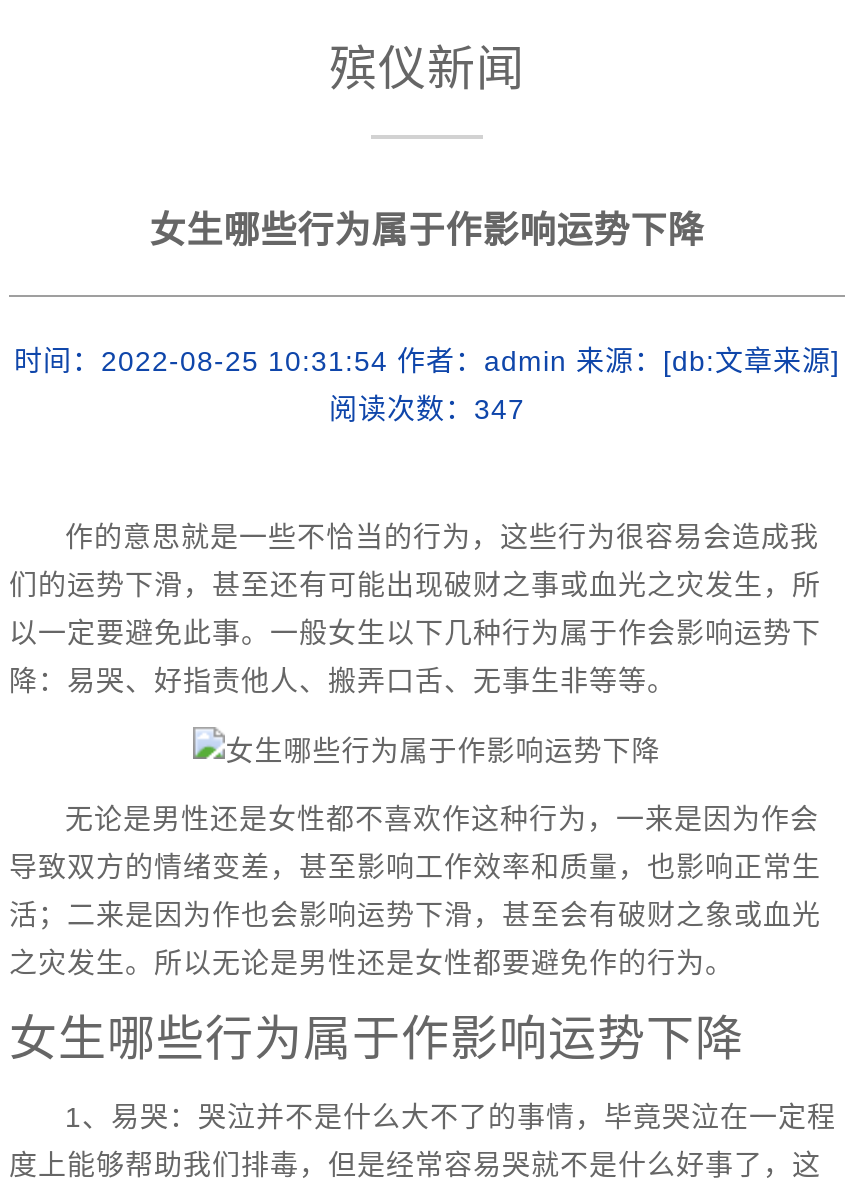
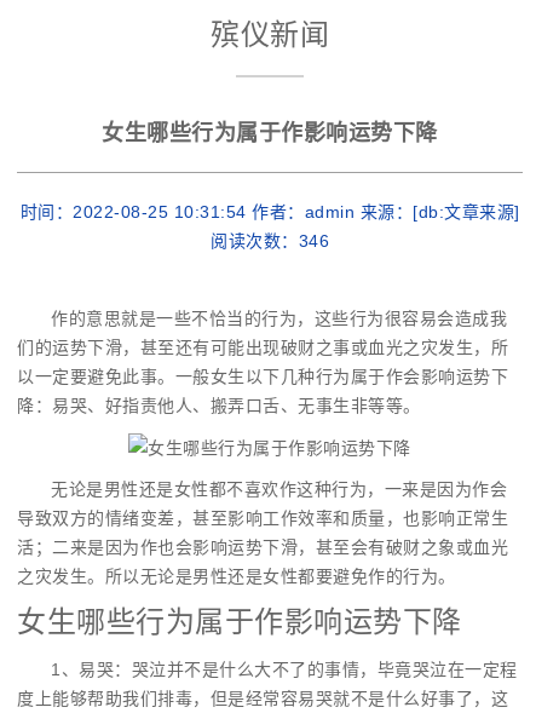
- 阅读次数：347
+ 阅读次数：346
